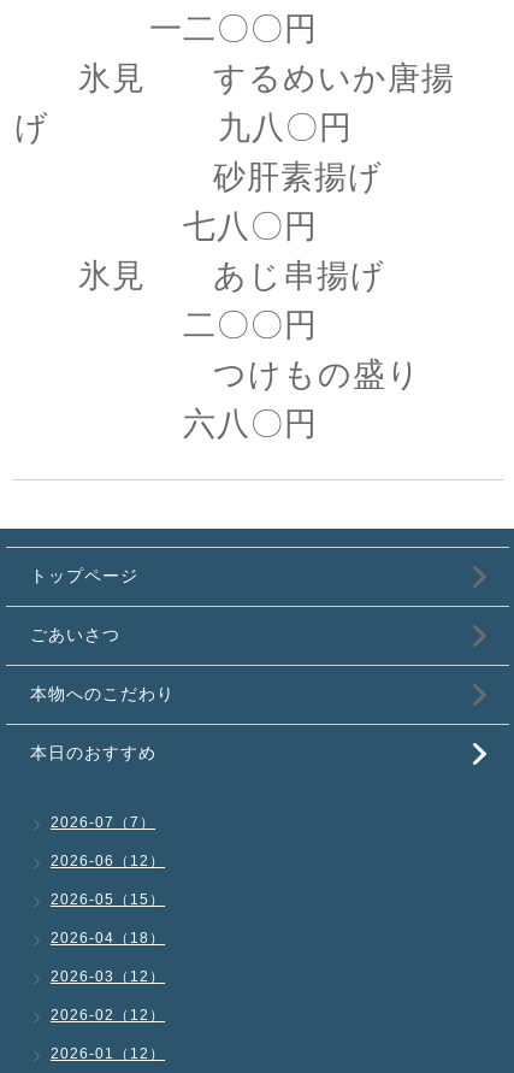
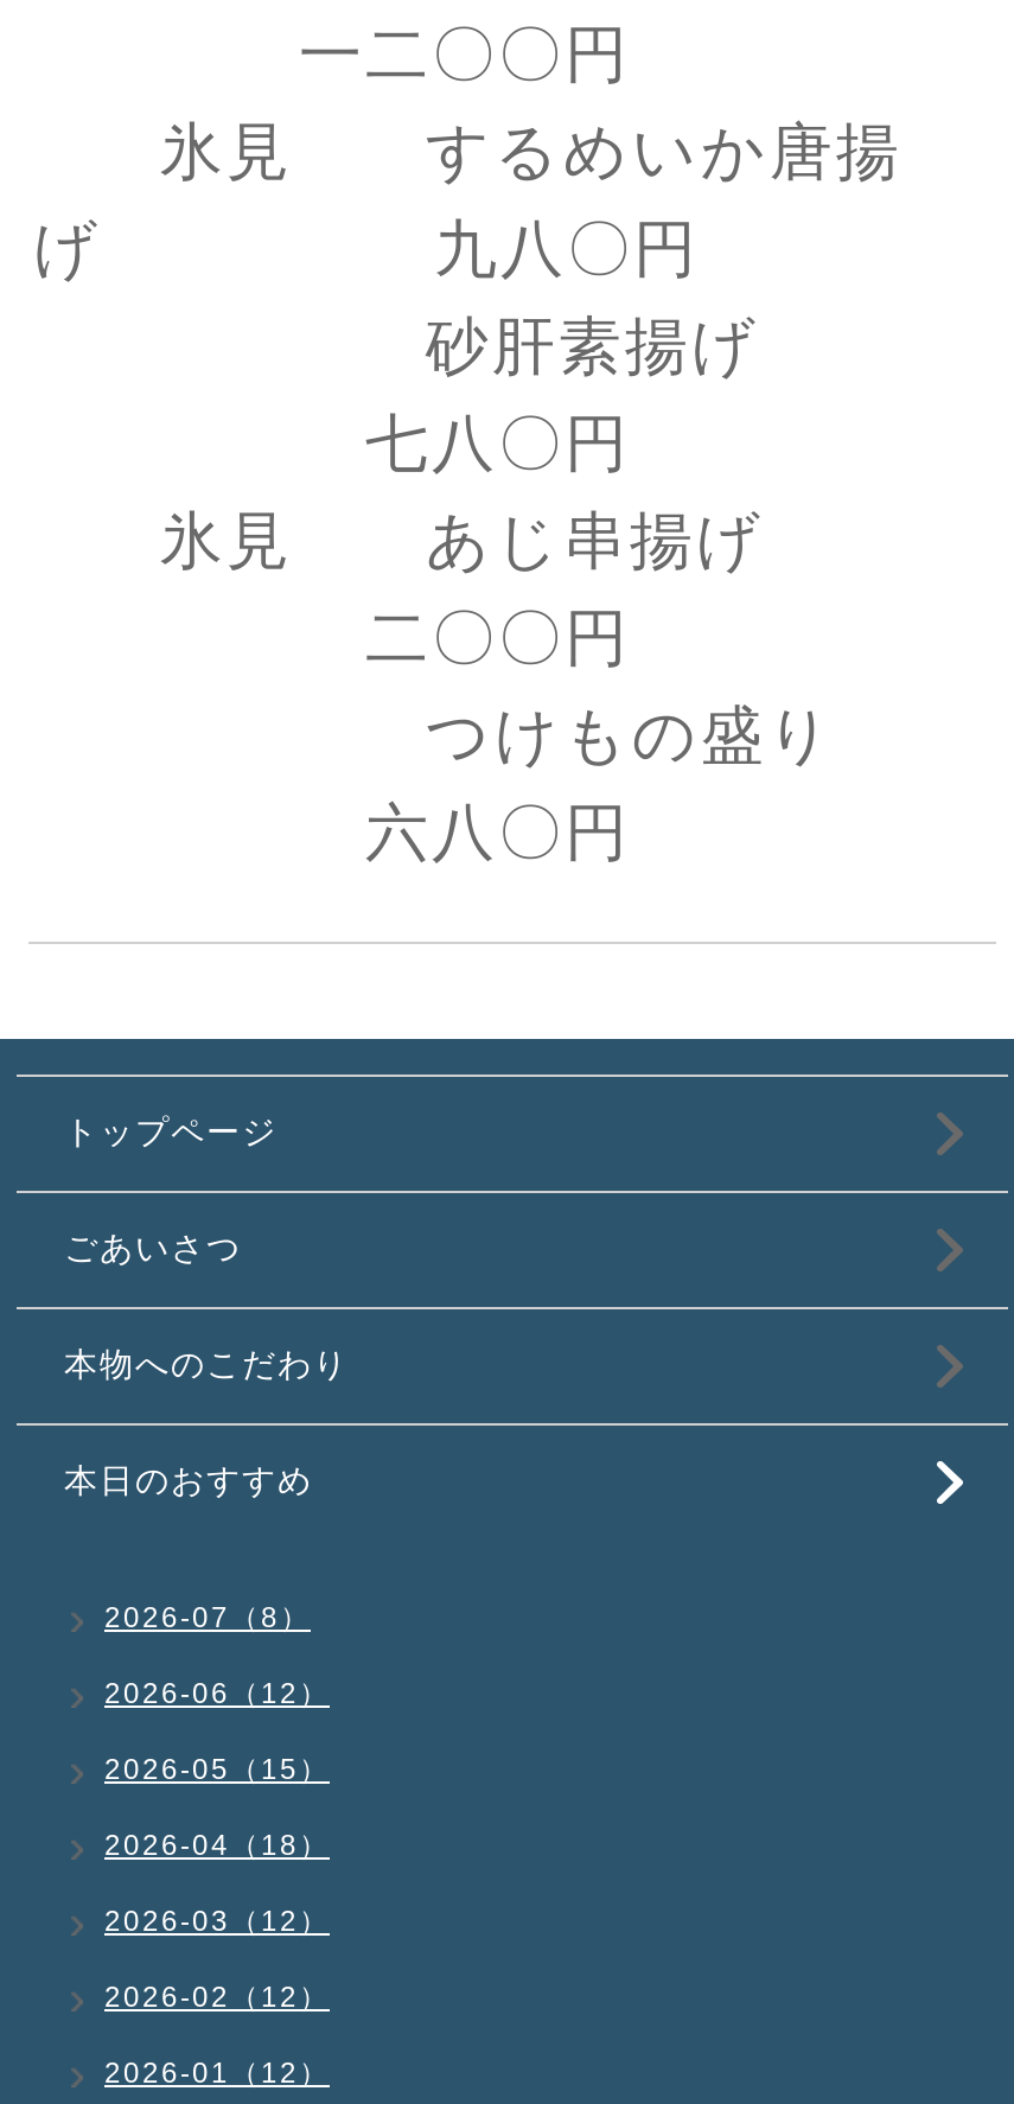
- 2026-07（7）
+ 2026-07（8）
